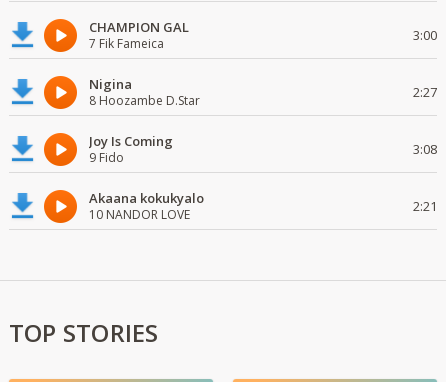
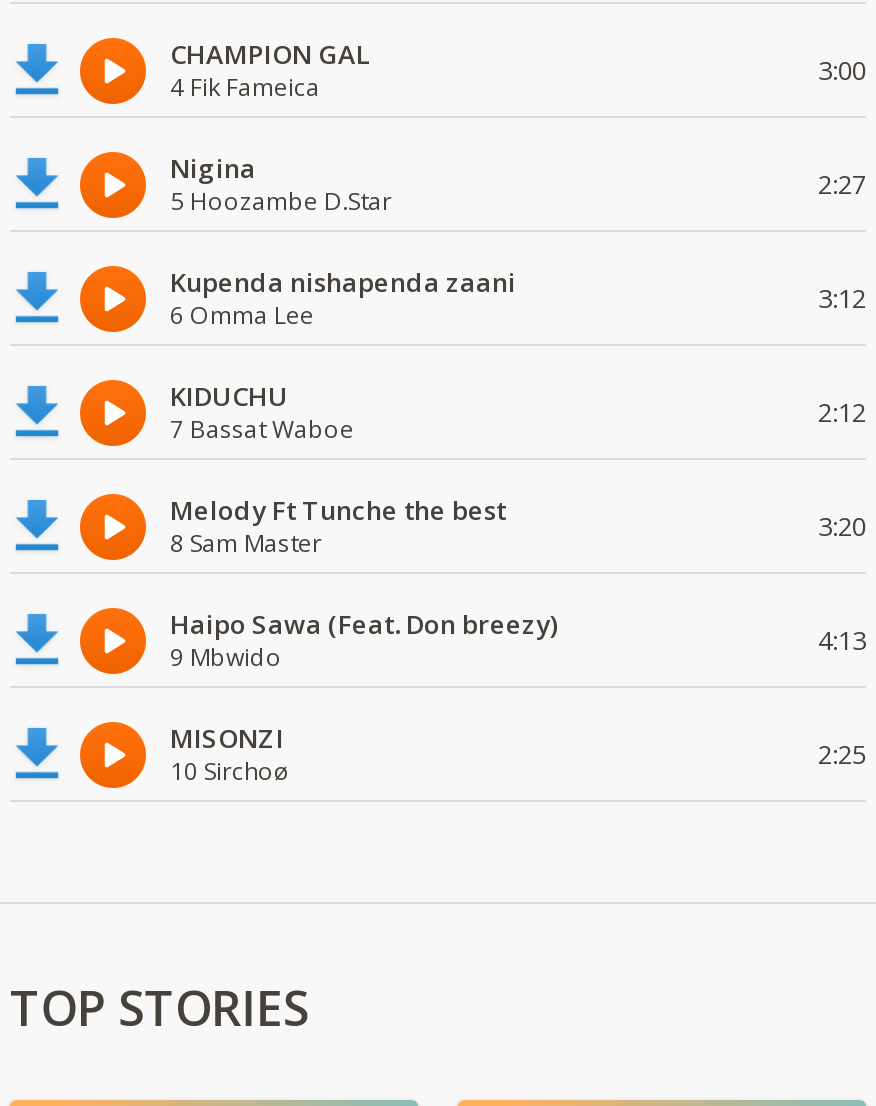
- 7 Fik Fameica
+ 4 Fik Fameica

- 8 Hoozambe D.Star
+ 5 Hoozambe D.Star

- Joy Is Coming
- 9 Fido
- 3:08
- Akaana kokukyalo
- 10 NANDOR LOVE
- 2:21
+ Kupenda nishapenda zaani
+ 6 Omma Lee
+ 3:12
+ KIDUCHU
+ 7 Bassat Waboe
+ 2:12
+ Melody Ft Tunche the best
+ 8 Sam Master
+ 3:20
+ Haipo Sawa (Feat. Don breezy)
+ 9 Mbwido
+ 4:13
+ MISONZI
+ 10 Sirchoø
+ 2:25
